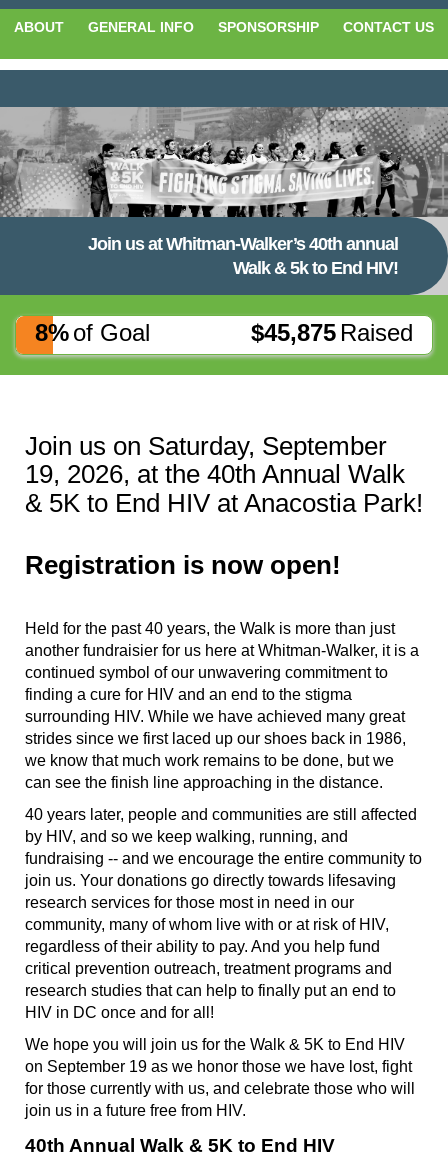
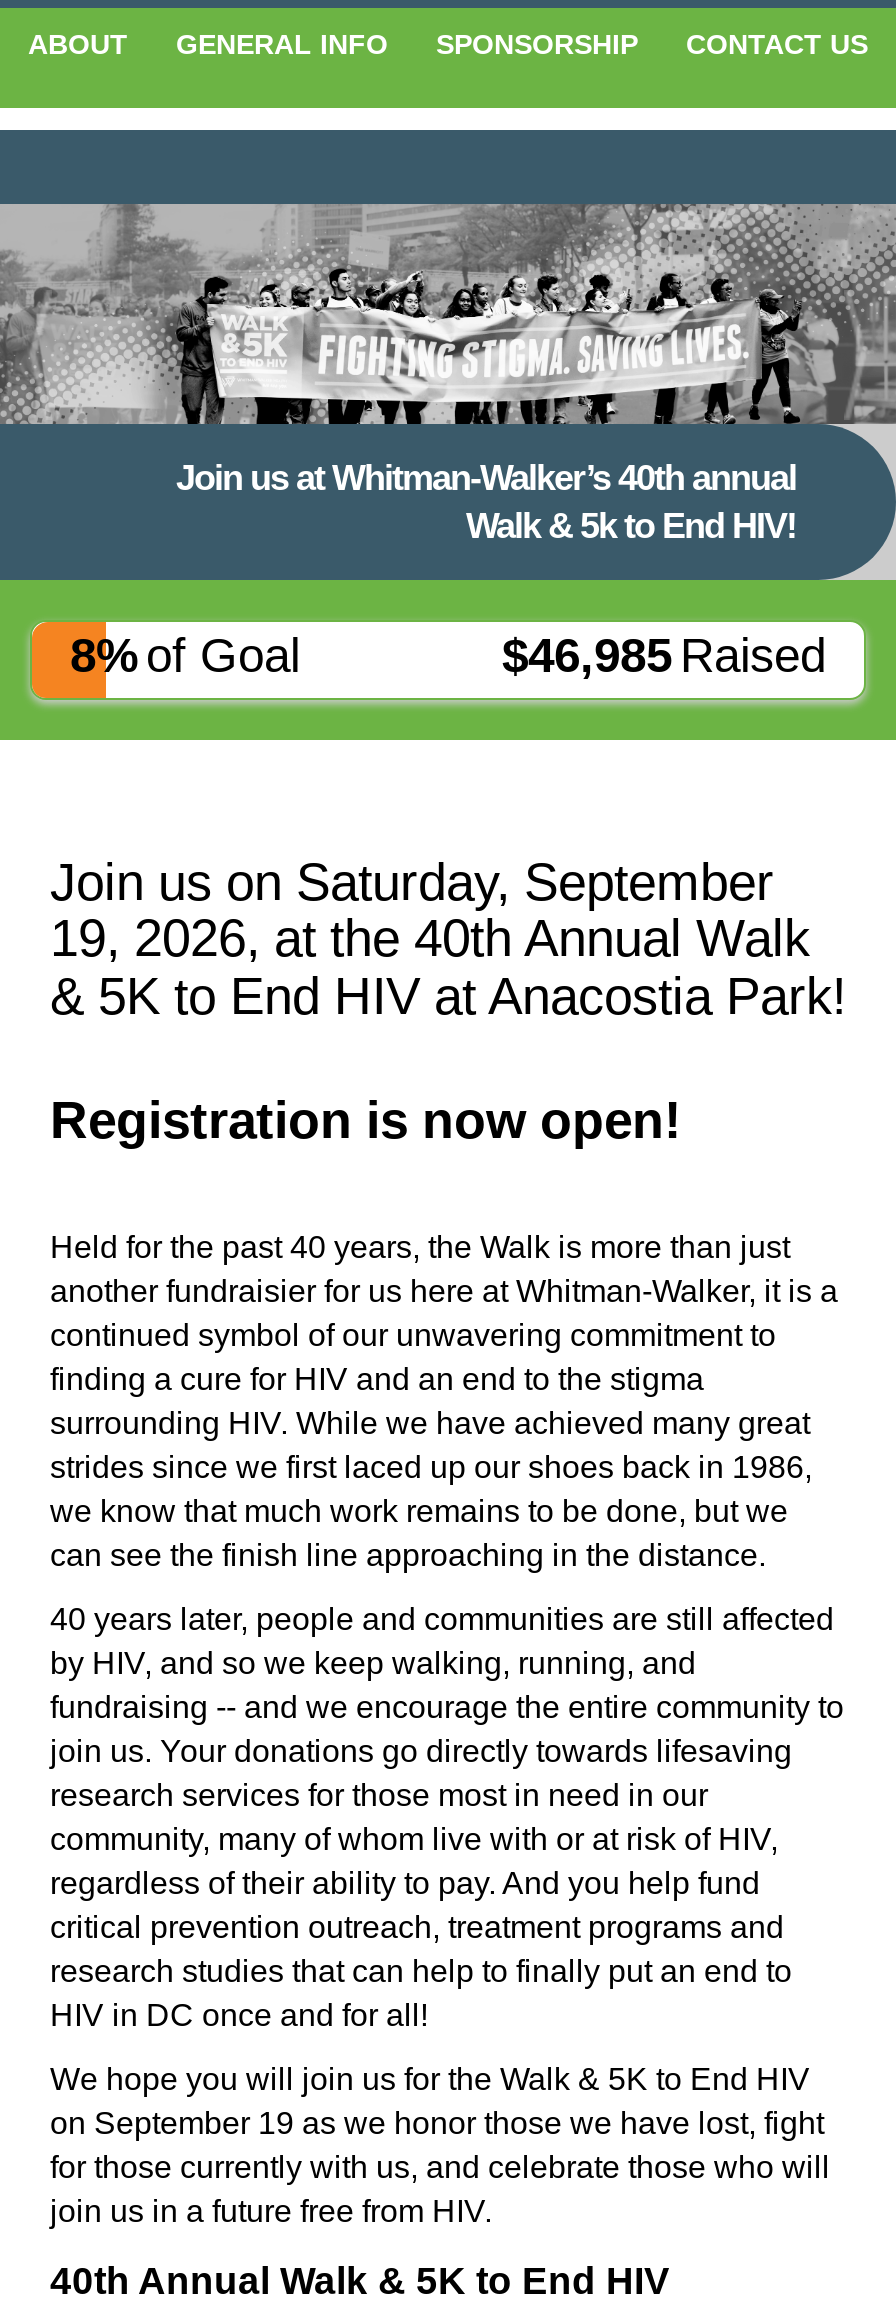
- $45,875 Raised
+ $46,985 Raised
